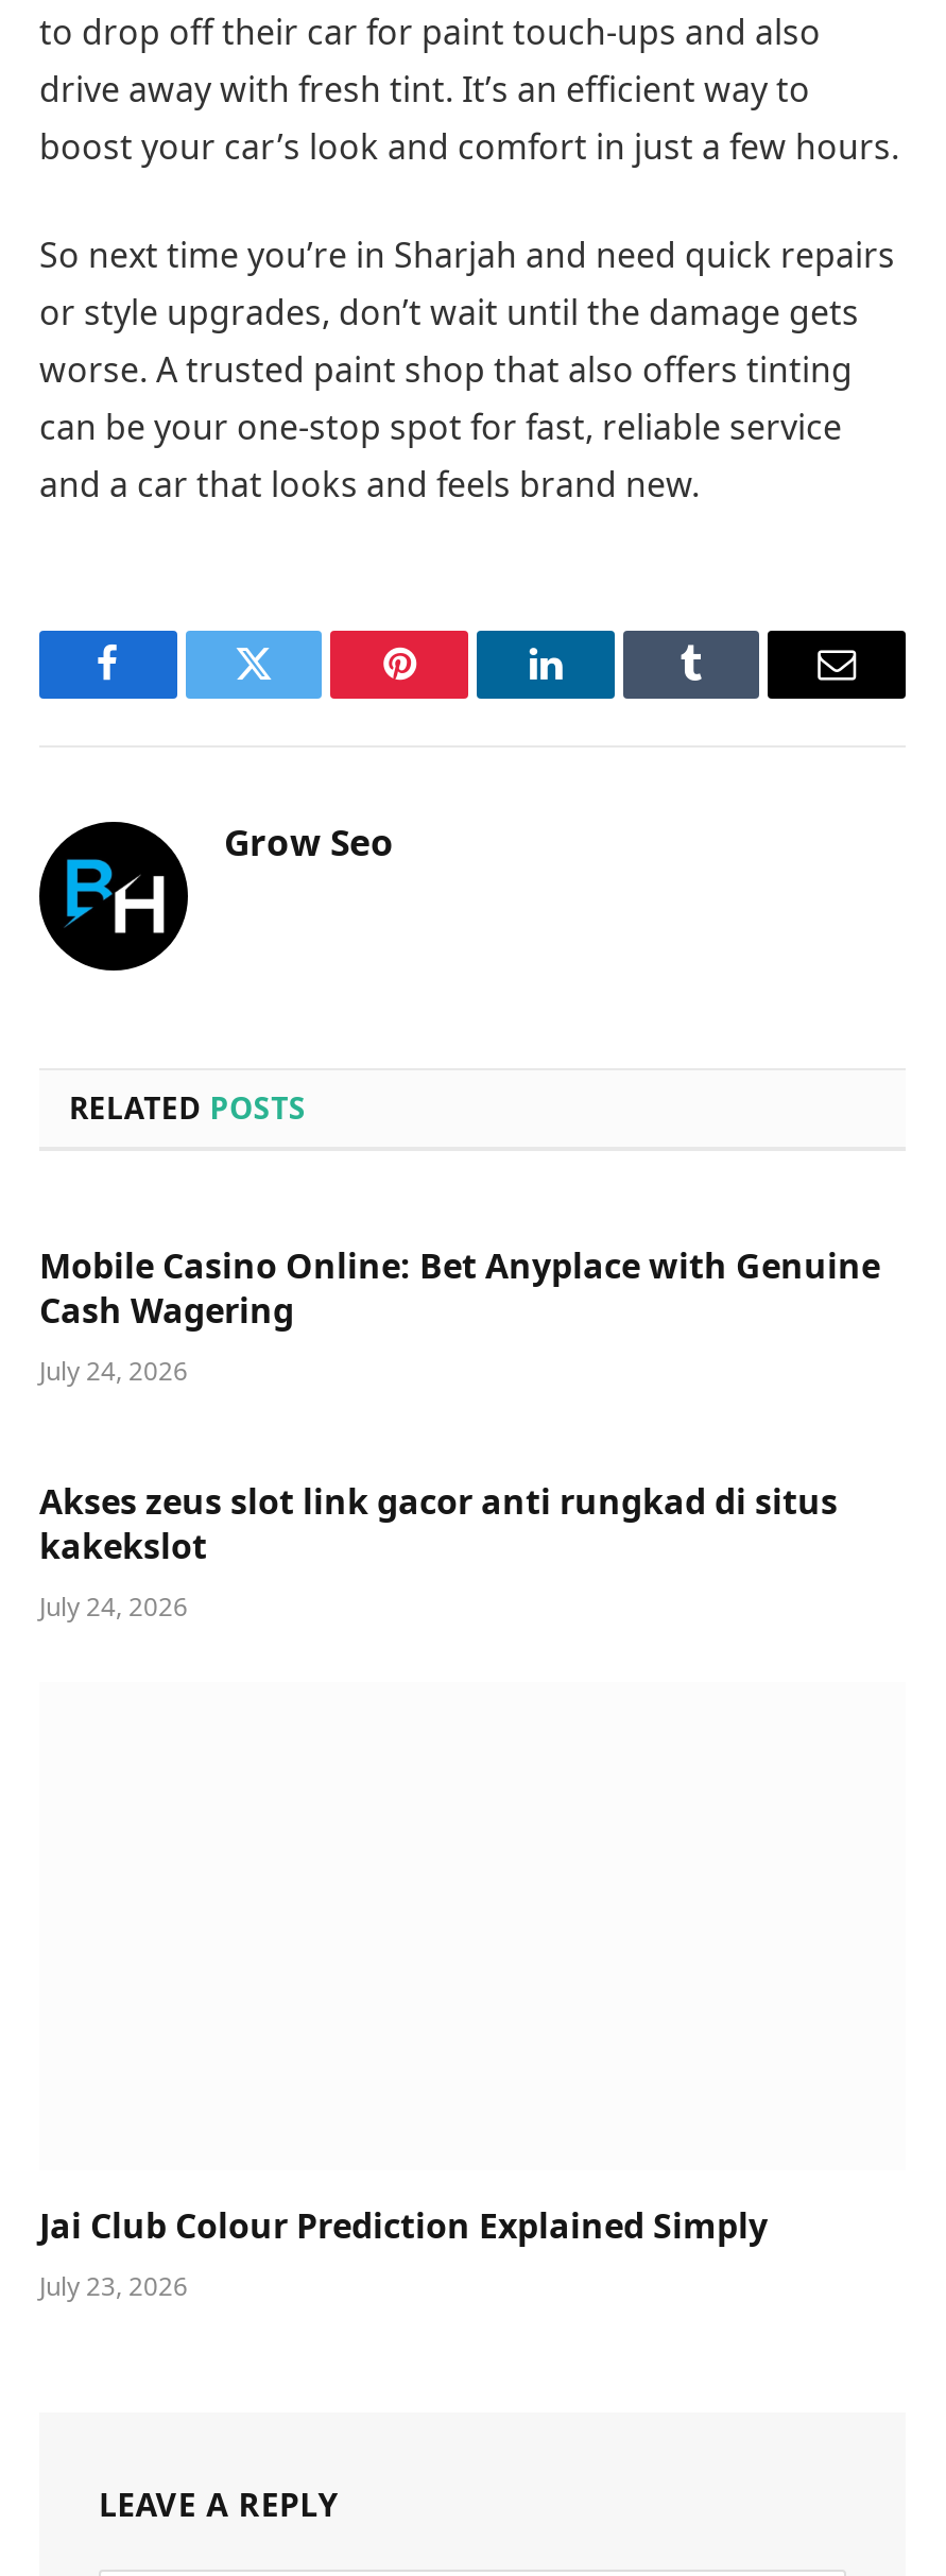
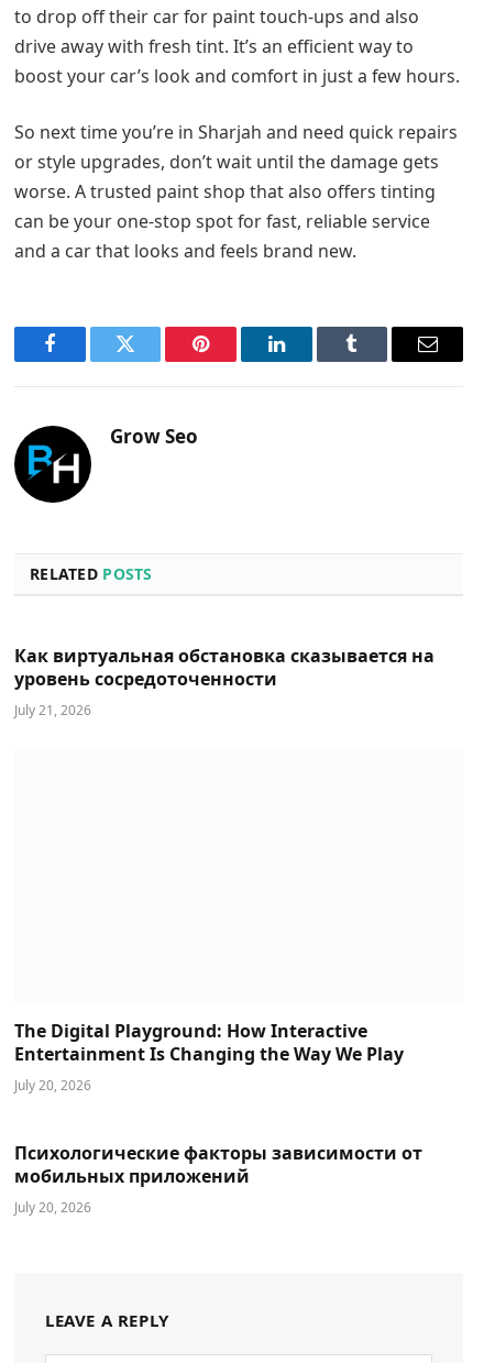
- Mobile Casino Online: Bet Anyplace with Genuine
- Cash Wagering
- July 24, 2026
+ Как виртуальная обстановка сказывается на
+ уровень сосредоточенности
+ July 21, 2026

- Akses zeus slot link gacor anti rungkad di situs
- kakekslot
- July 24, 2026
+ The Digital Playground: How Interactive
+ Entertainment Is Changing the Way We Play
+ July 20, 2026

- Jai Club Colour Prediction Explained Simply
- July 23, 2026
+ Психологические факторы зависимости от
+ мобильных приложений
+ July 20, 2026
